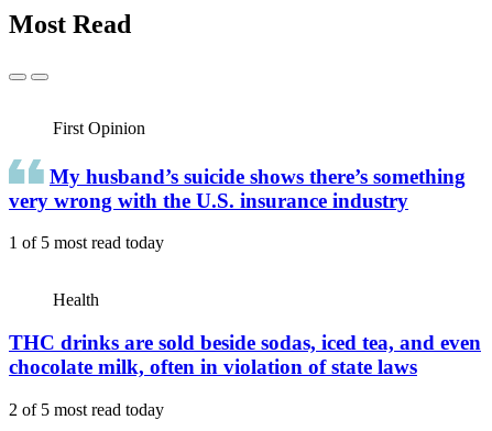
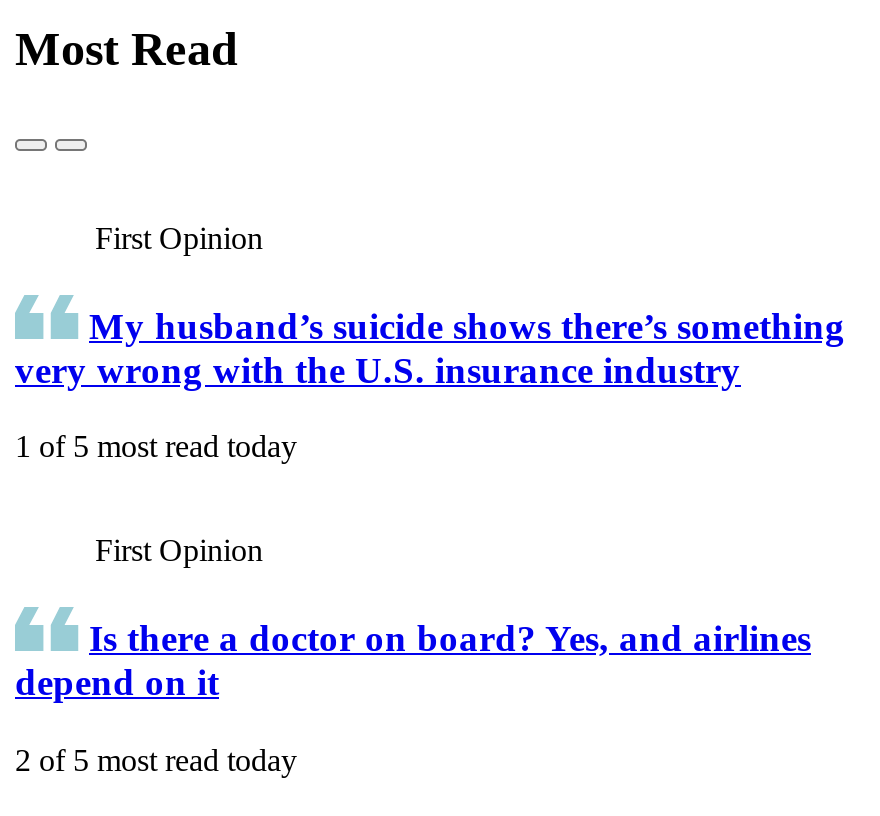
- Health
+ First Opinion

- THC drinks are sold beside sodas, iced tea, and even
- chocolate milk, often in violation of state laws
+ Is there a doctor on board? Yes, and airlines
+ depend on it
